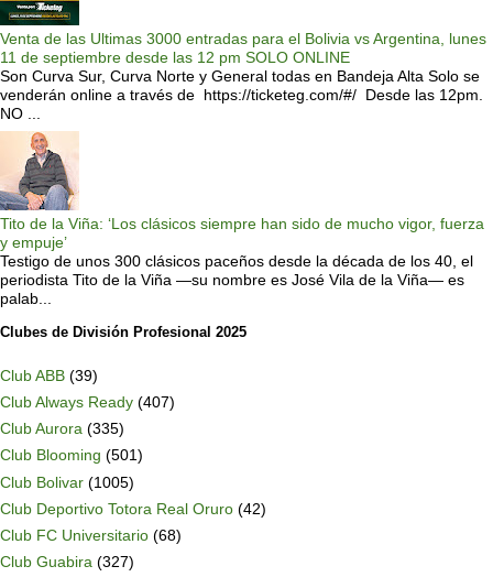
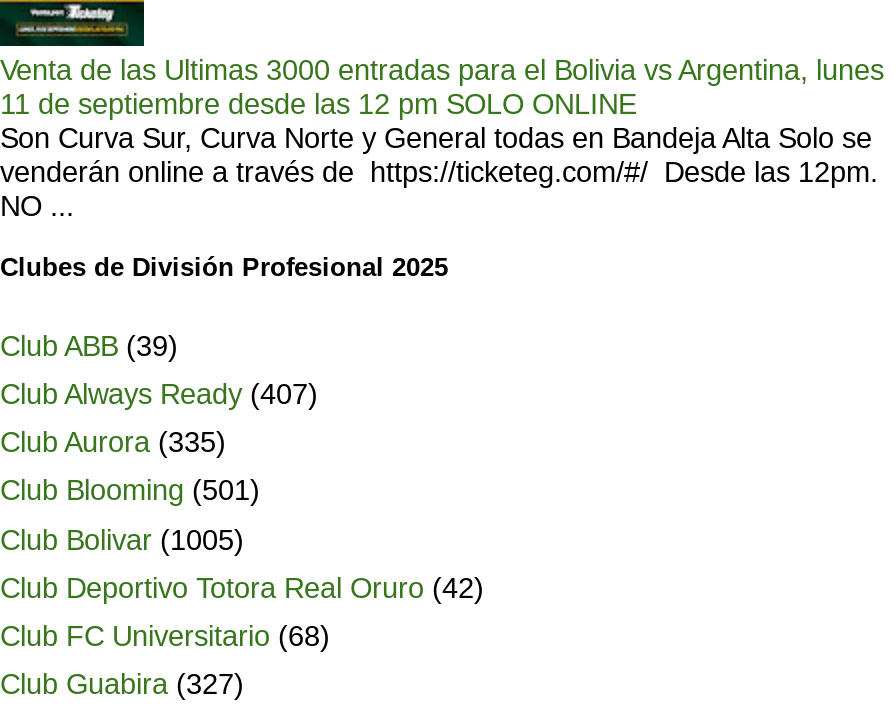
- [image]
- Tito de la Viña: ‘Los clásicos siempre han sido de mucho vigor, fuerza
- y empuje’
- Testigo de unos 300 clásicos paceños desde la década de los 40, el
- periodista Tito de la Viña —su nombre es José Vila de la Viña— es
- palab...
